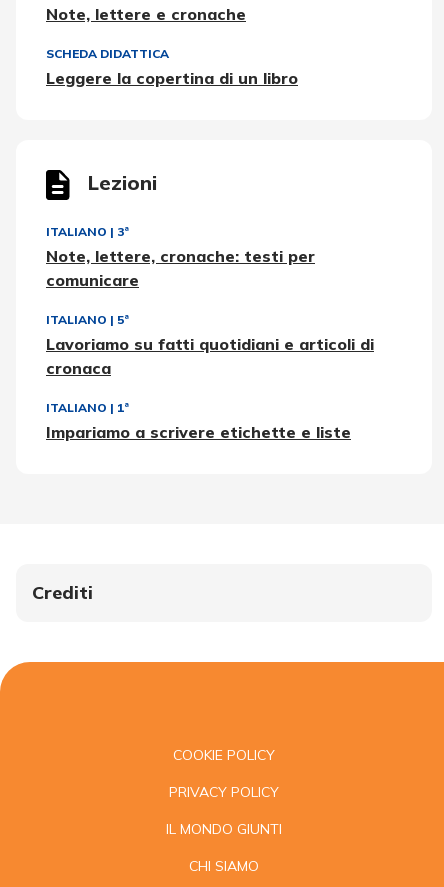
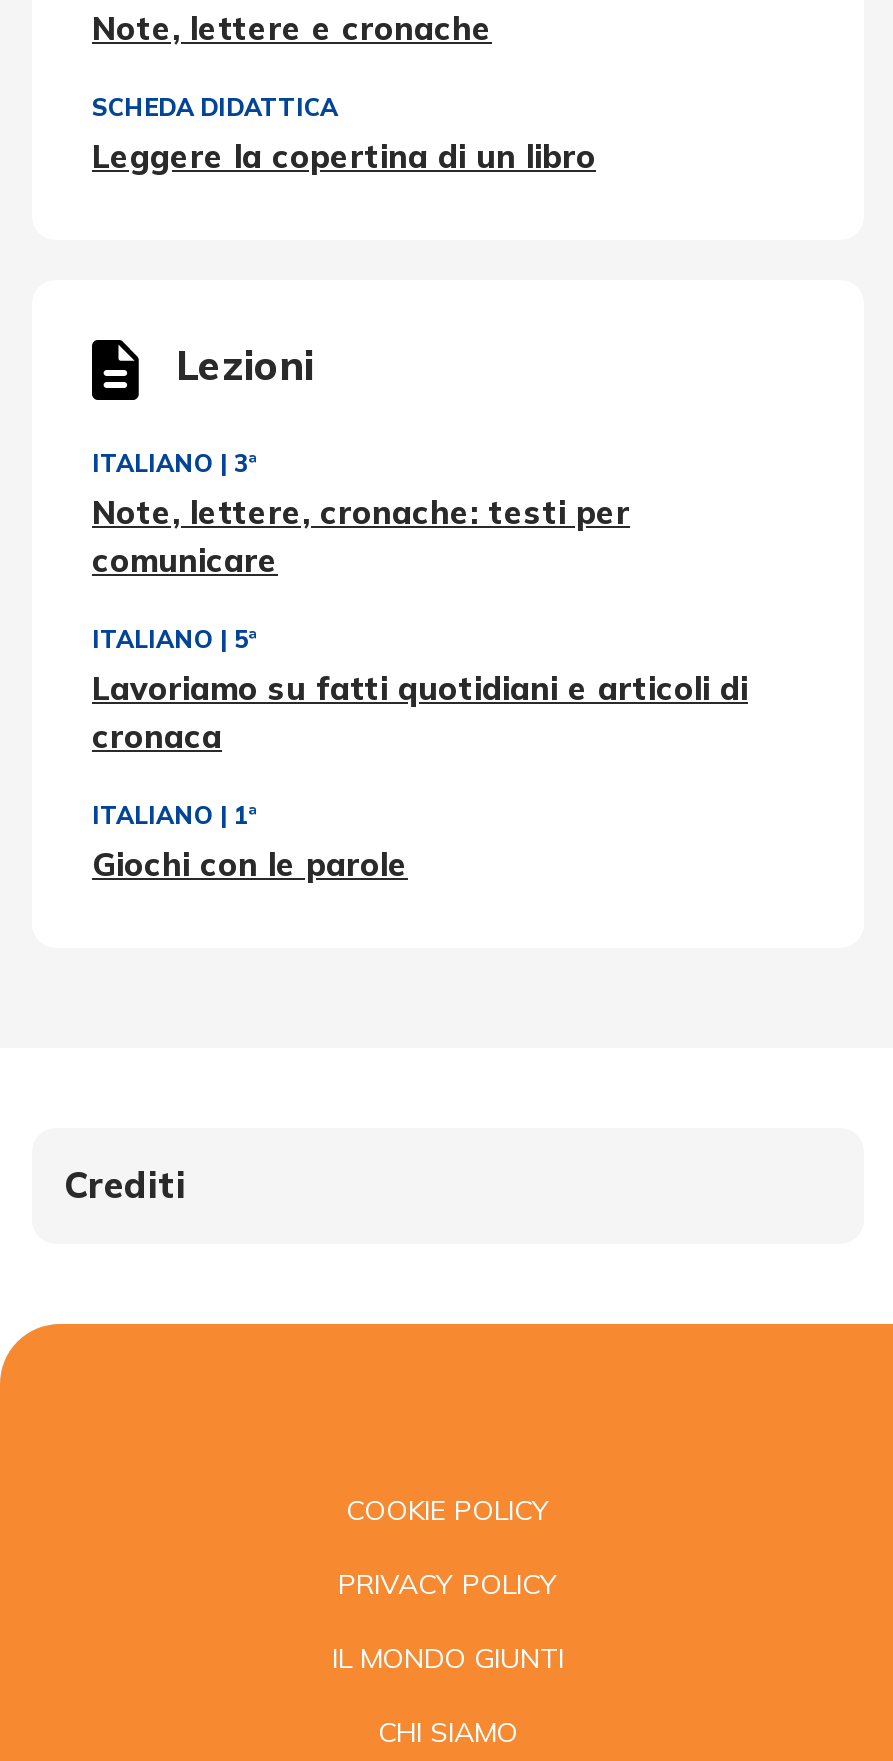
- Impariamo a scrivere etichette e liste
+ Giochi con le parole
